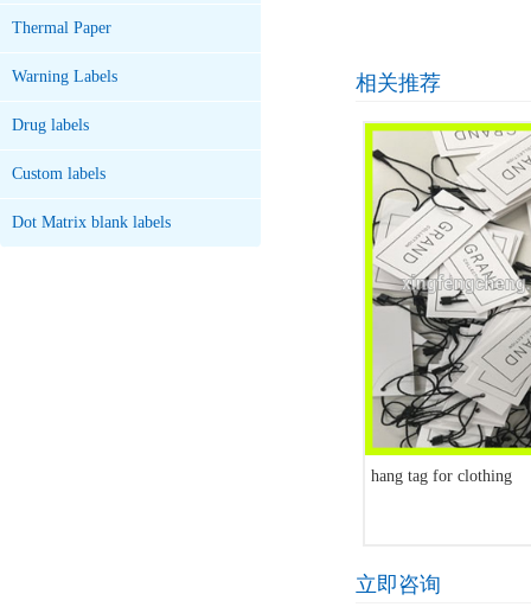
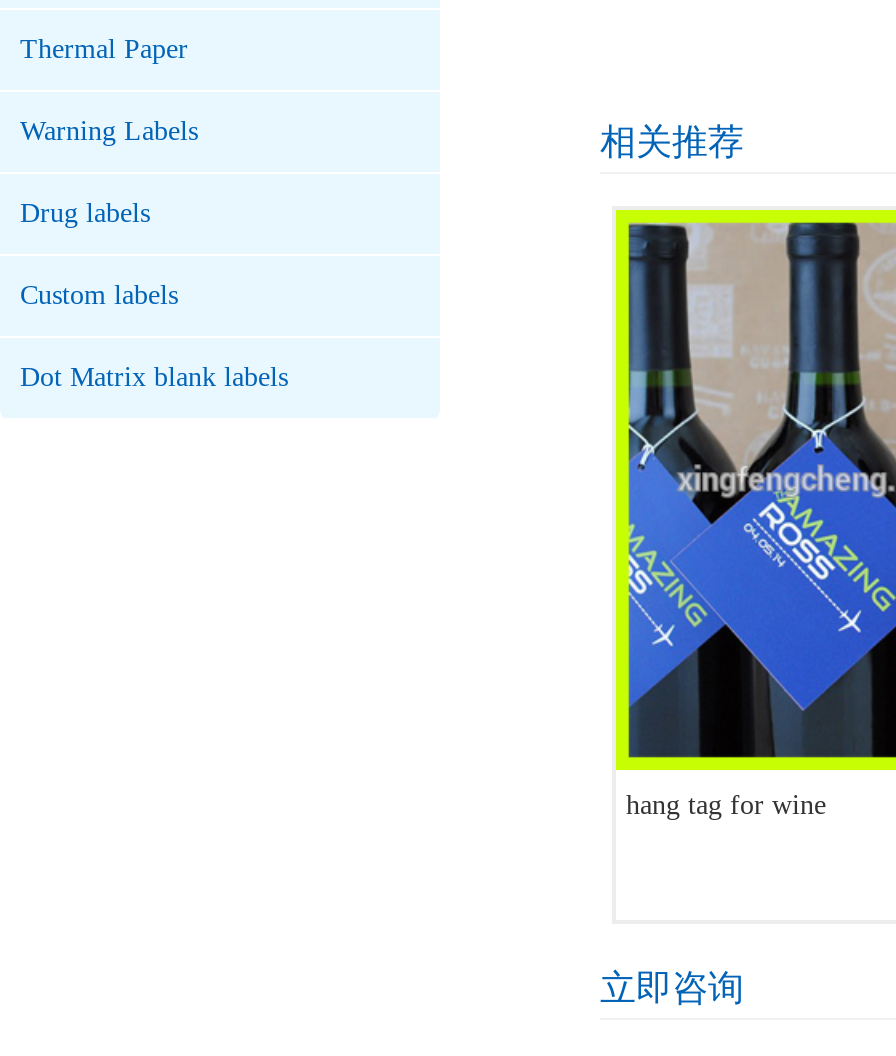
- [image]
- hang tag for clothing
+ [image]
+ hang tag for wine
